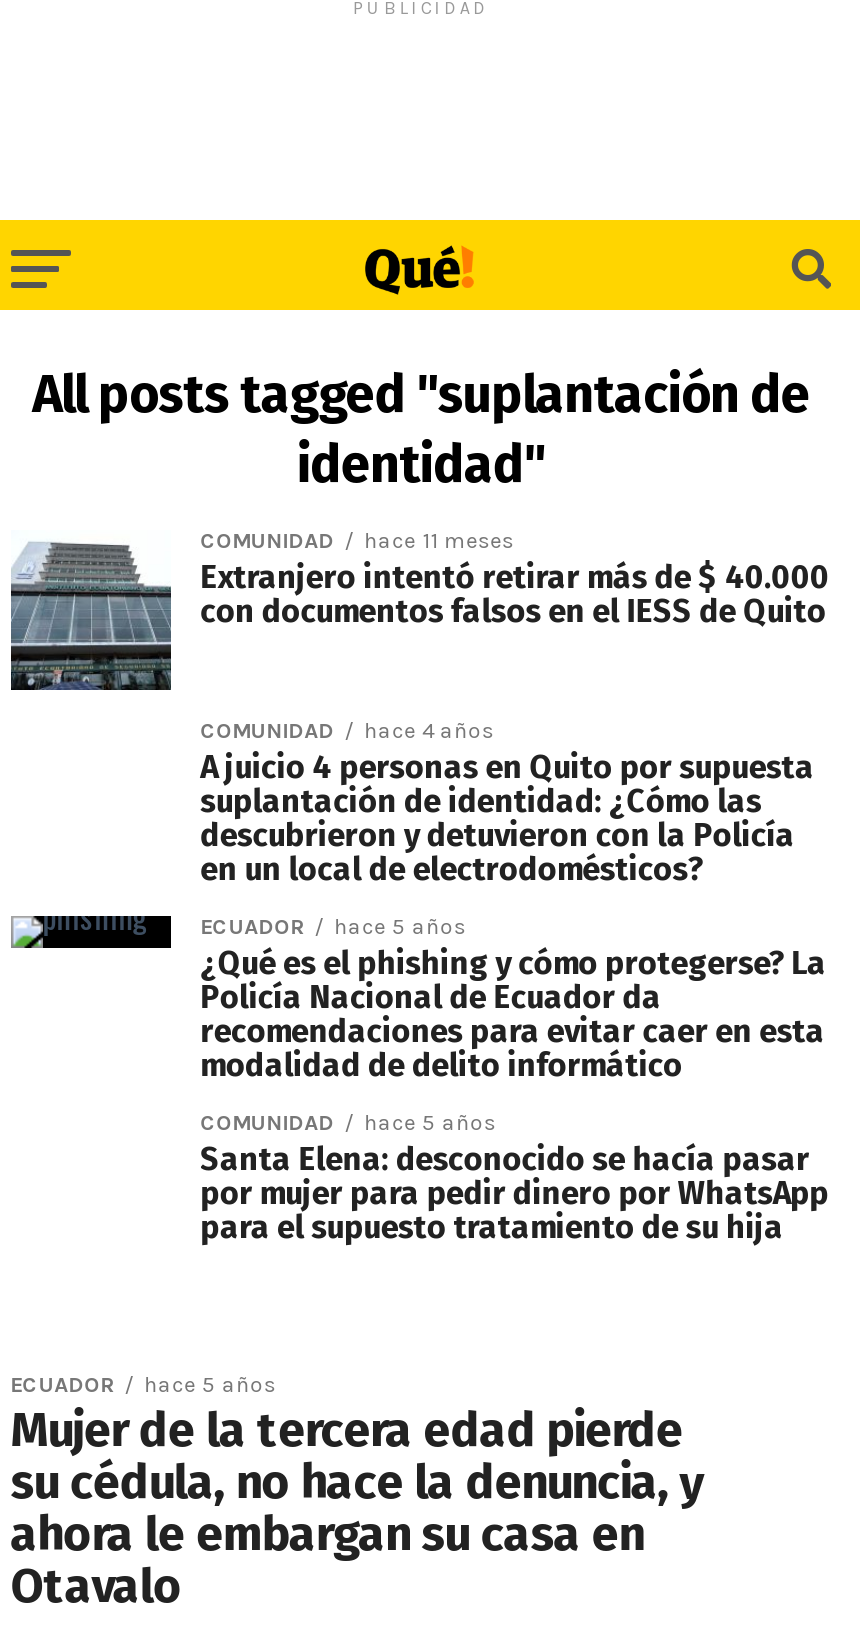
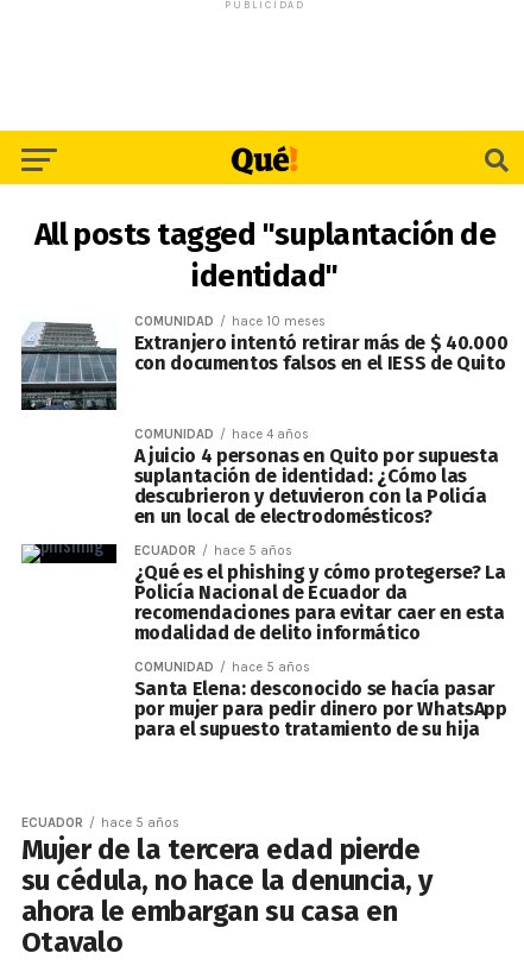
- COMUNIDAD hace 11 meses
+ COMUNIDAD hace 10 meses
